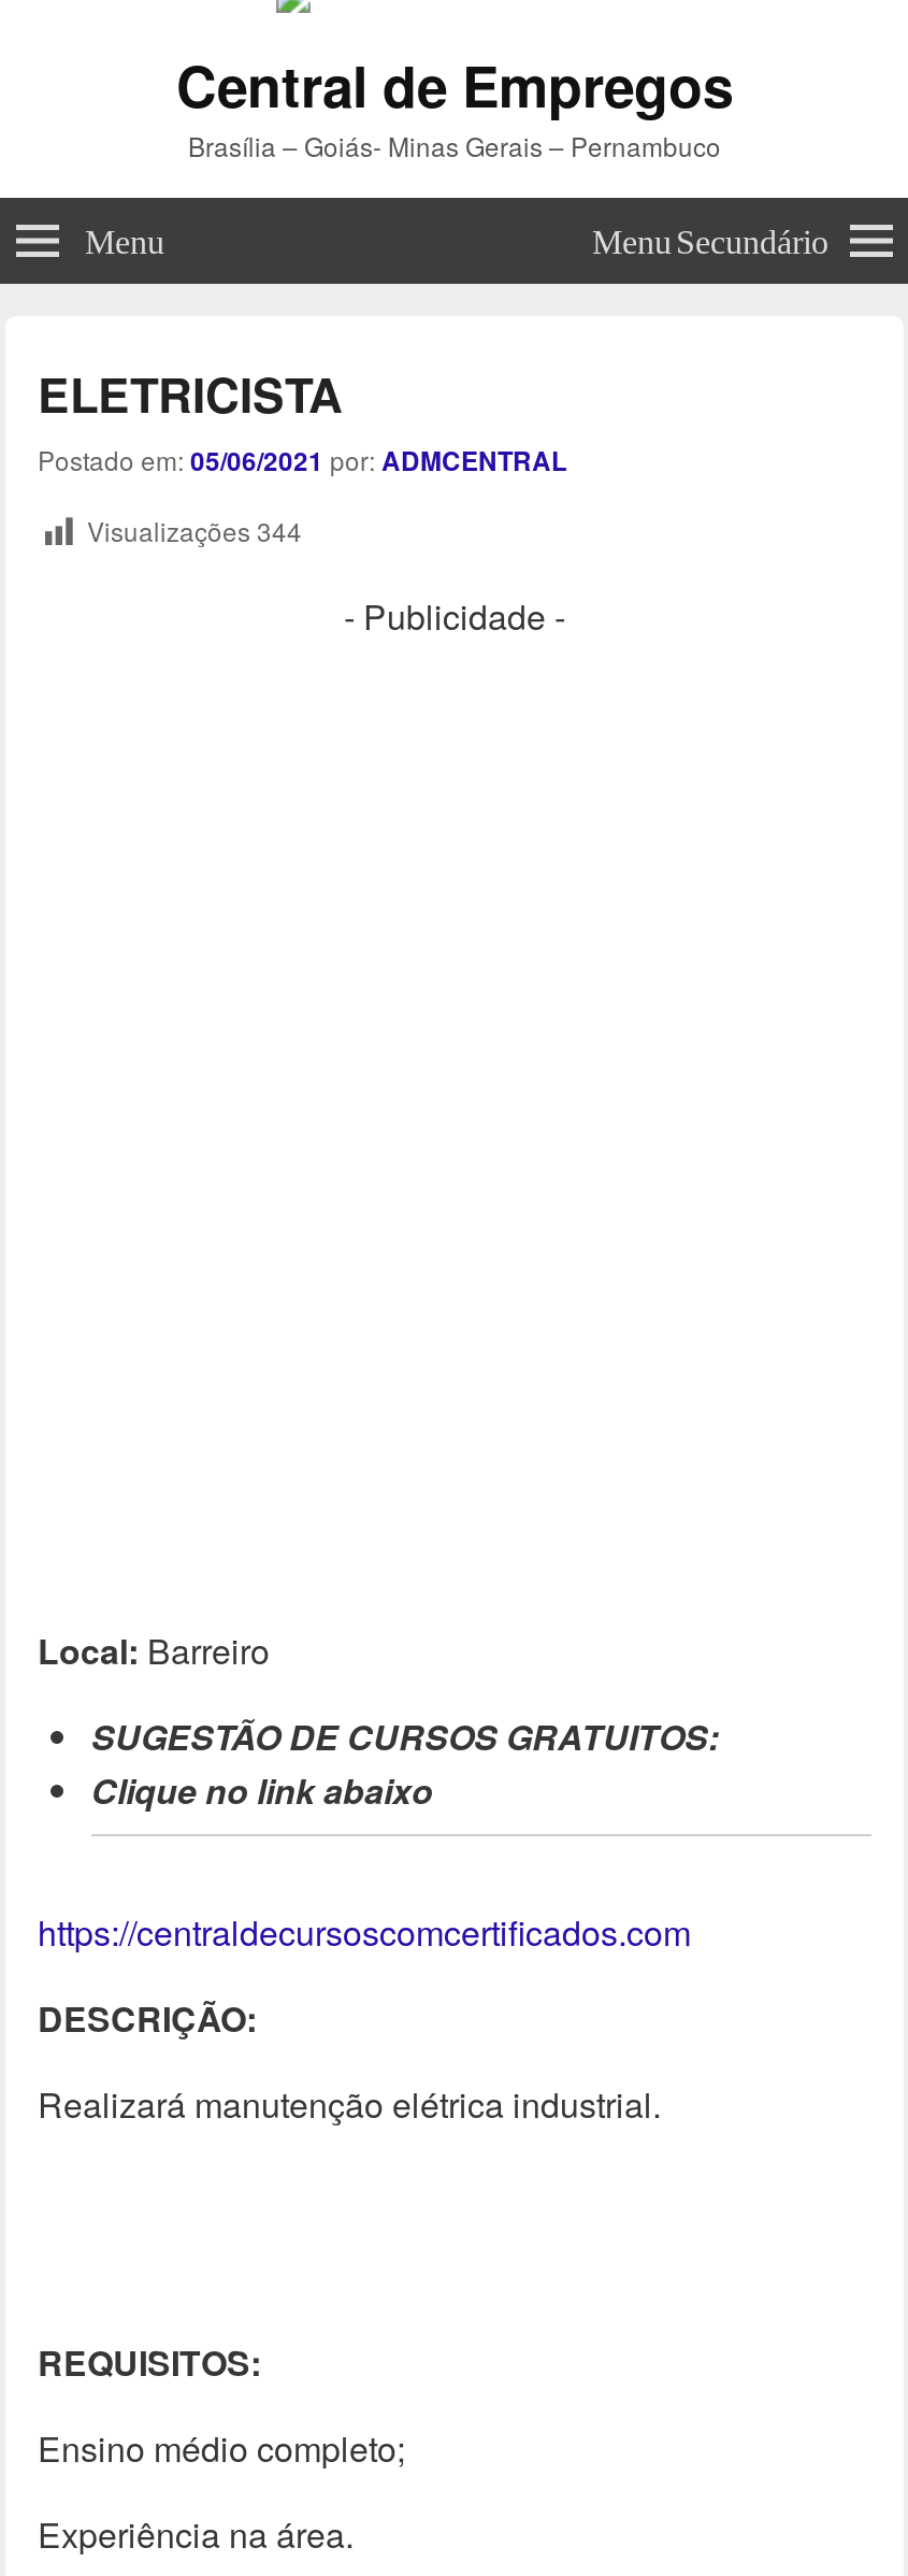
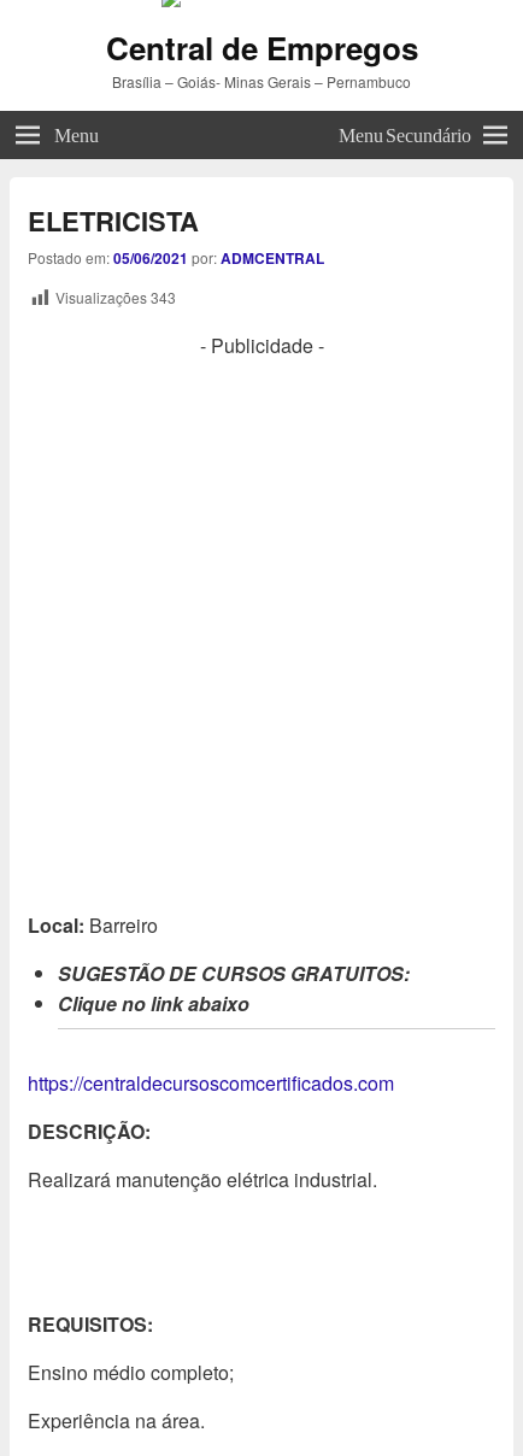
- Visualizações 344
+ Visualizações 343
